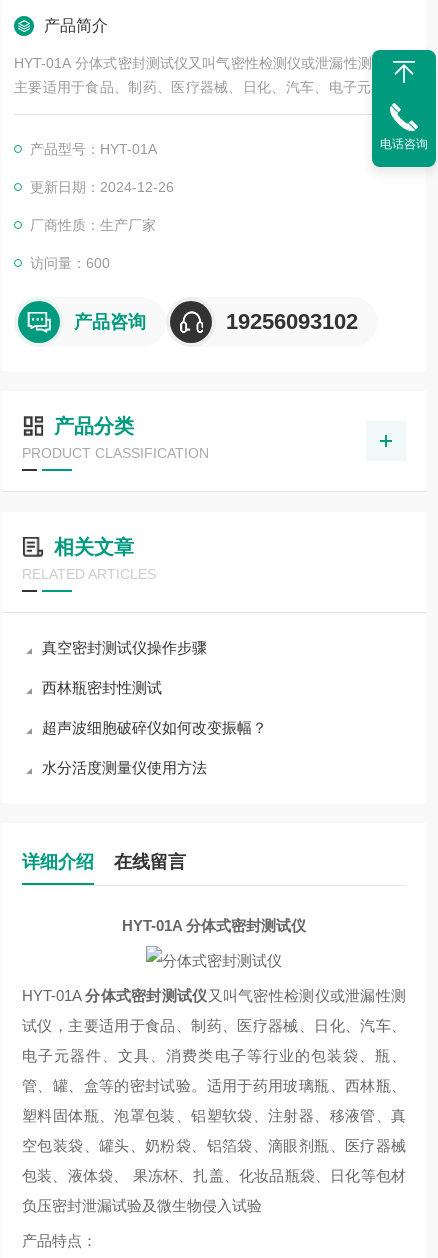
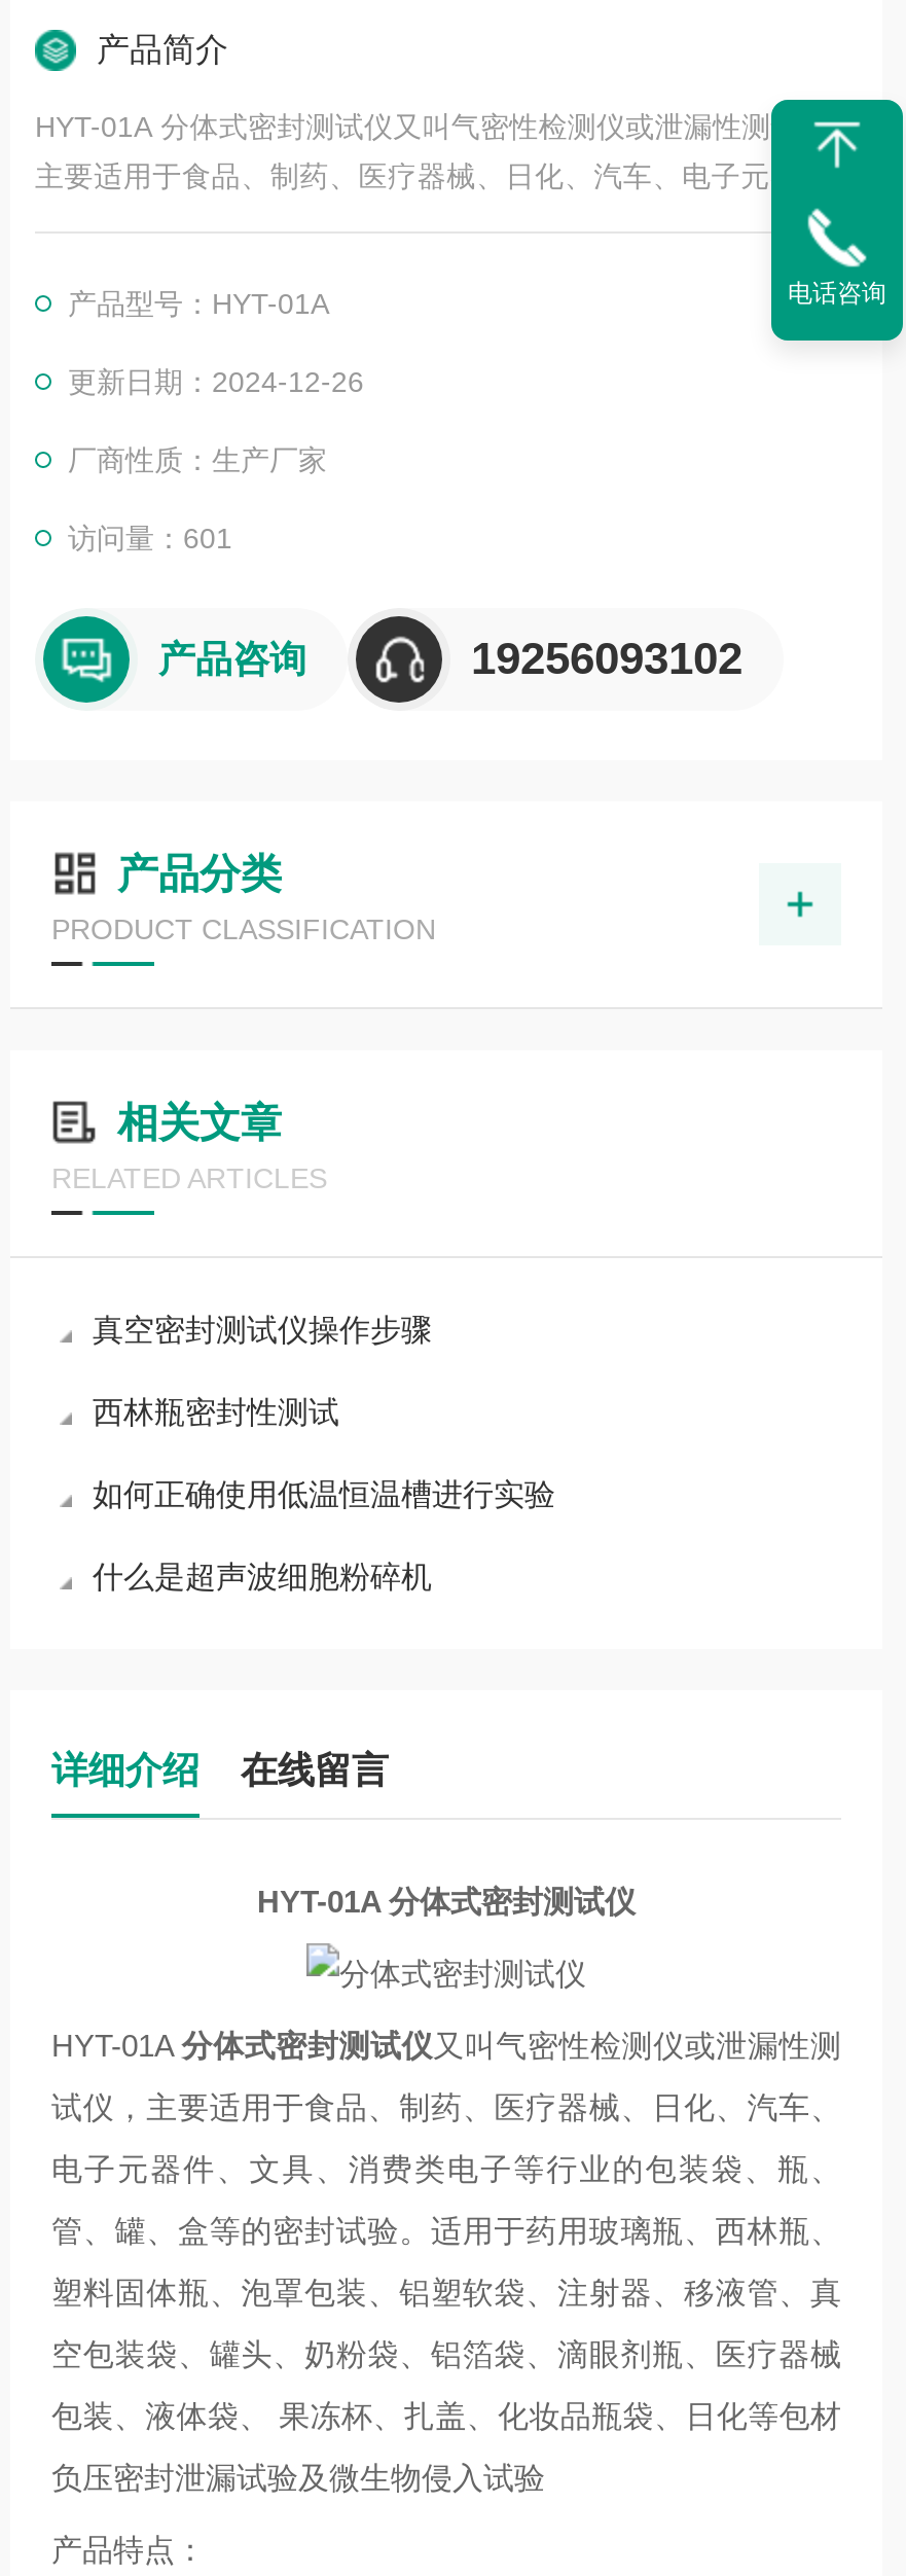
- 访问量：600
+ 访问量：601

- 超声波细胞破碎仪如何改变振幅？
+ 如何正确使用低温恒温槽进行实验

- 水分活度测量仪使用方法
+ 什么是超声波细胞粉碎机
